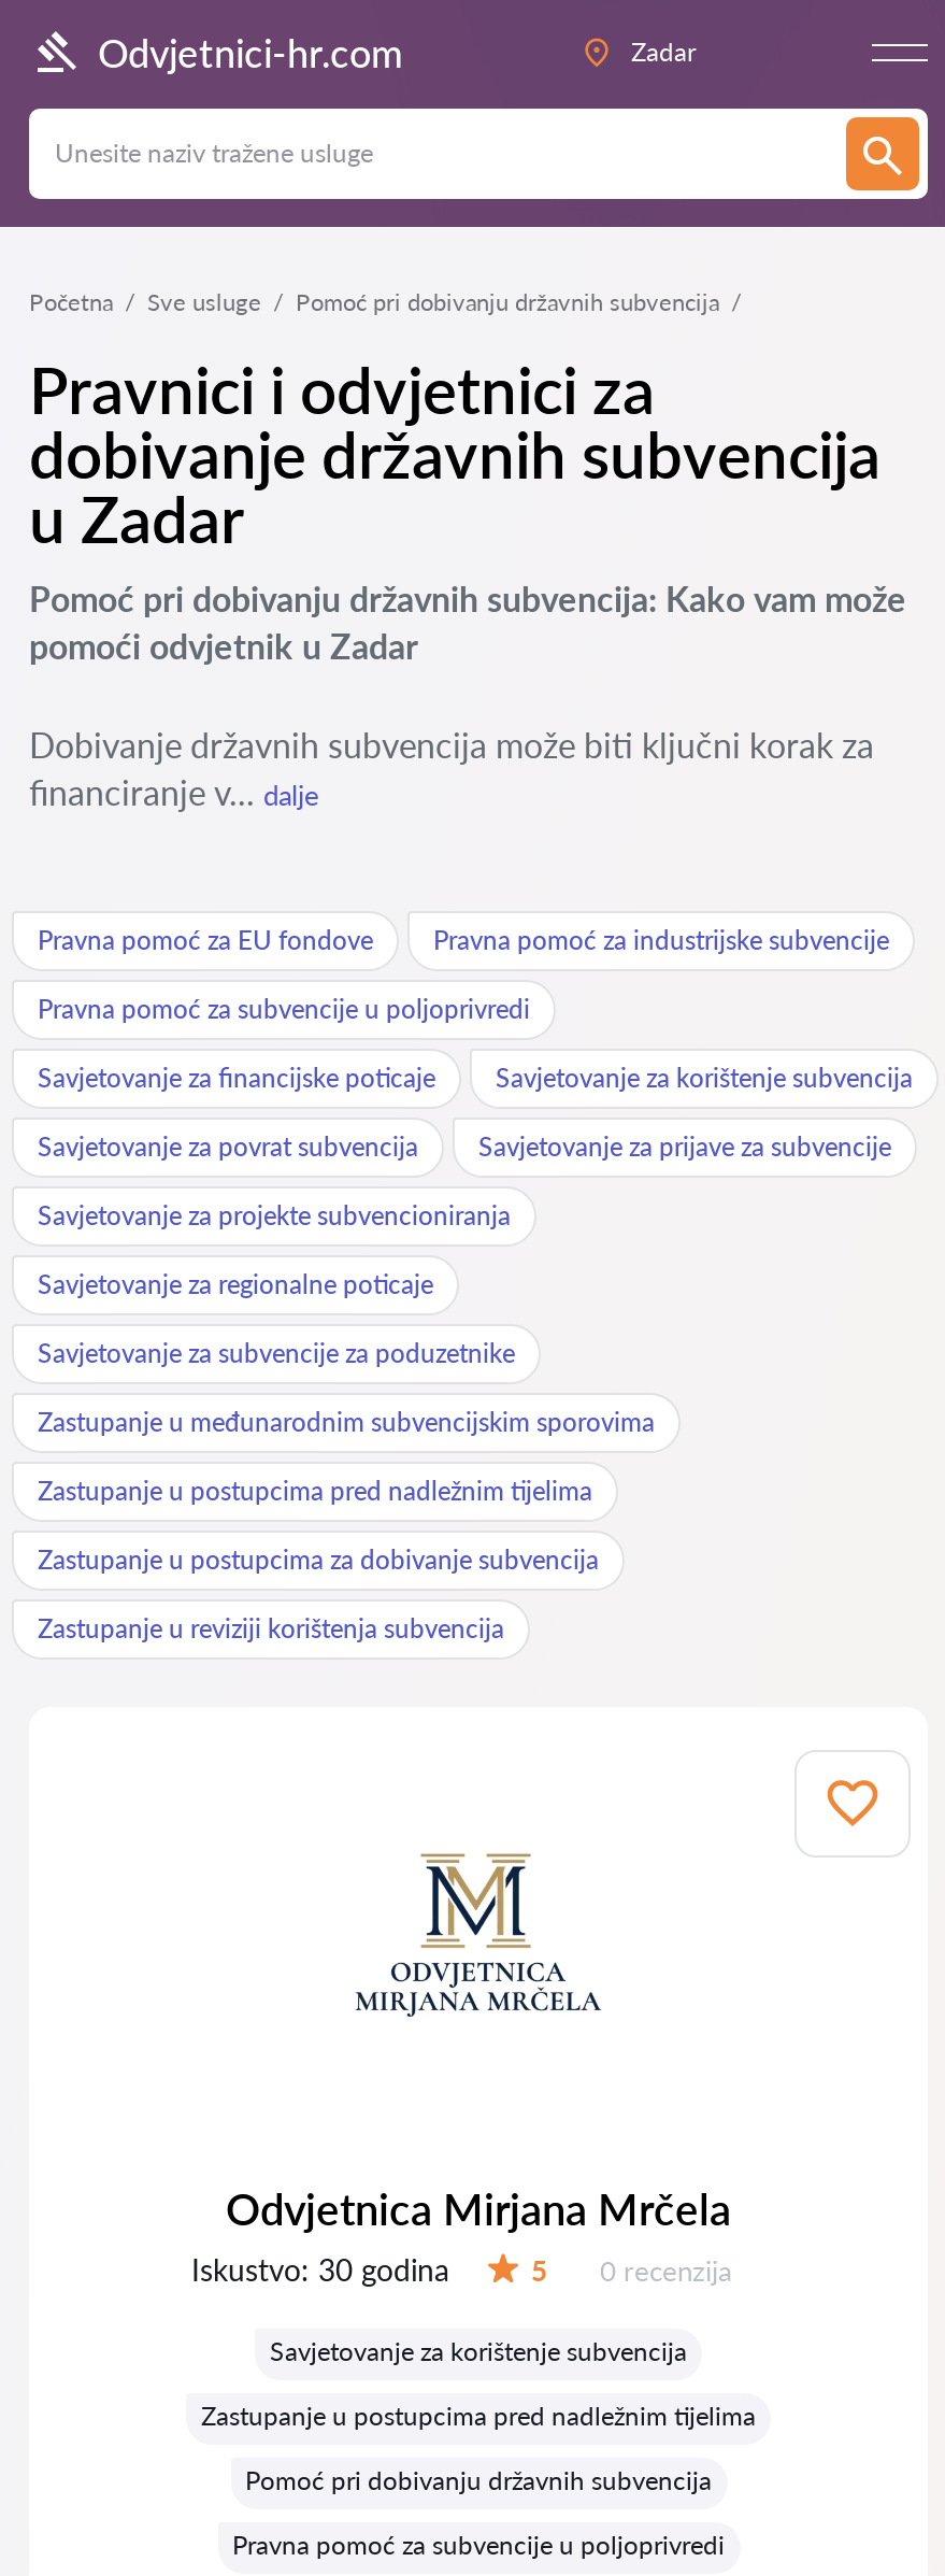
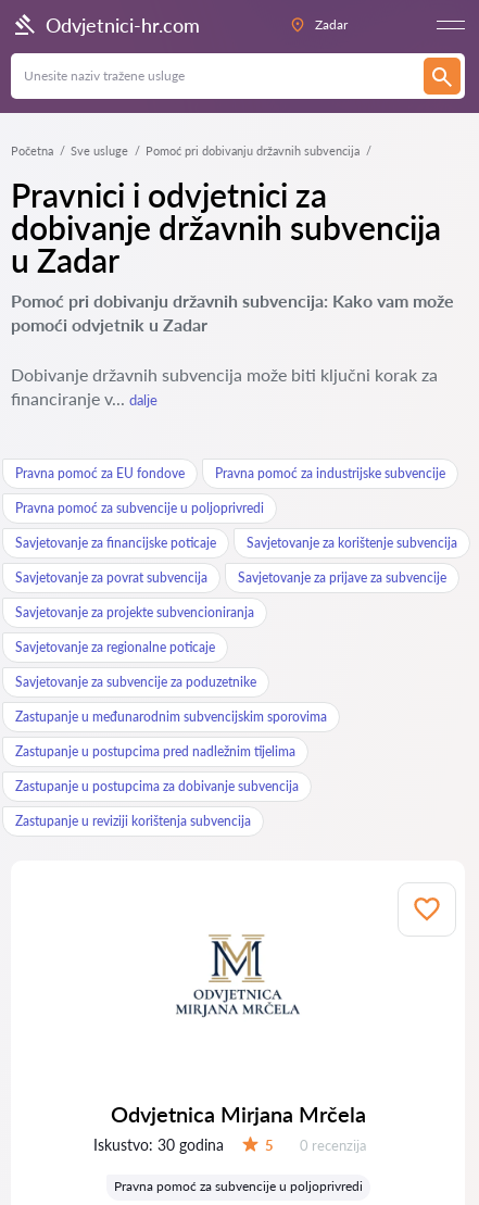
- Savjetovanje za korištenje subvencija
- Zastupanje u postupcima pred nadležnim tijelima
- Pomoć pri dobivanju državnih subvencija
